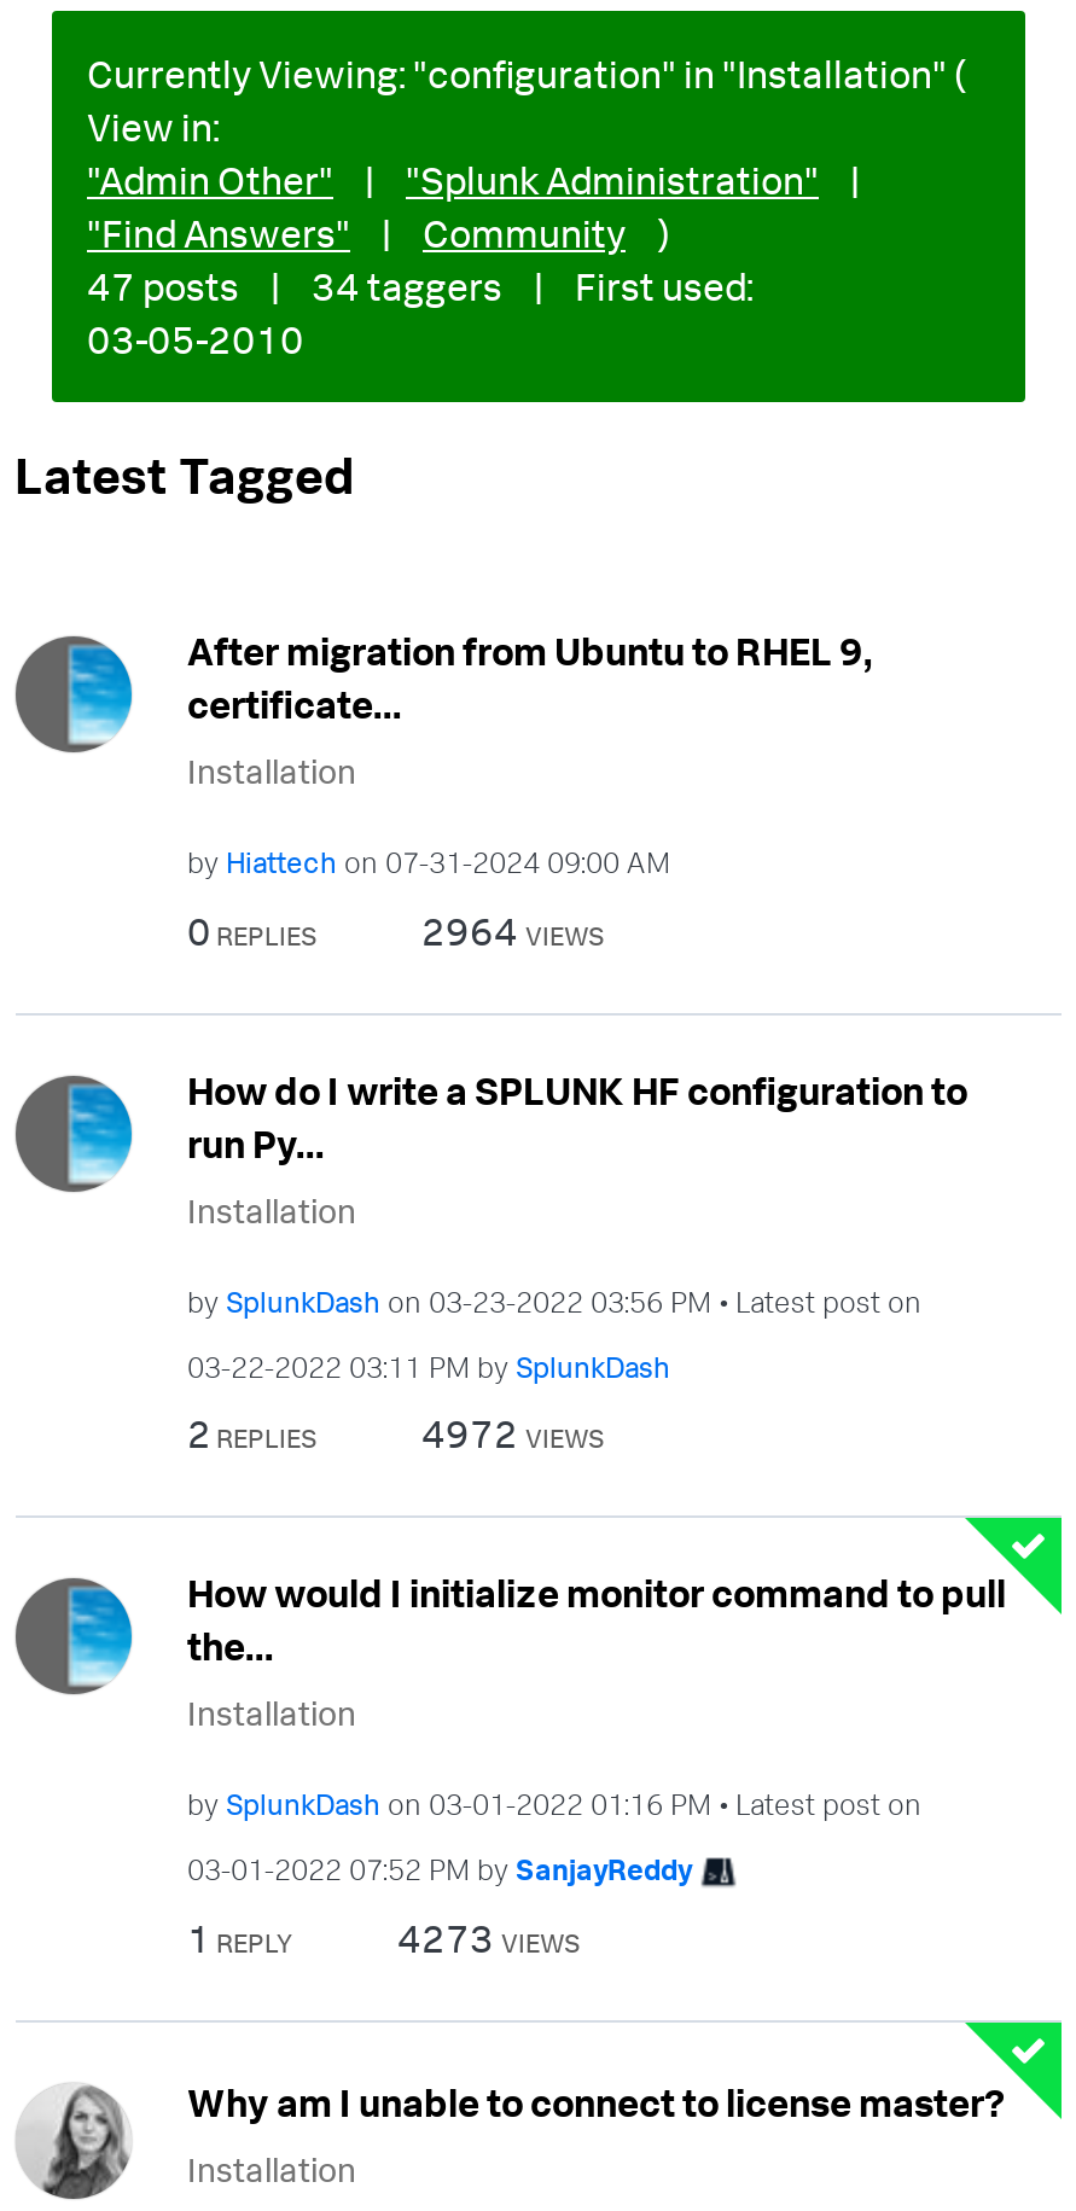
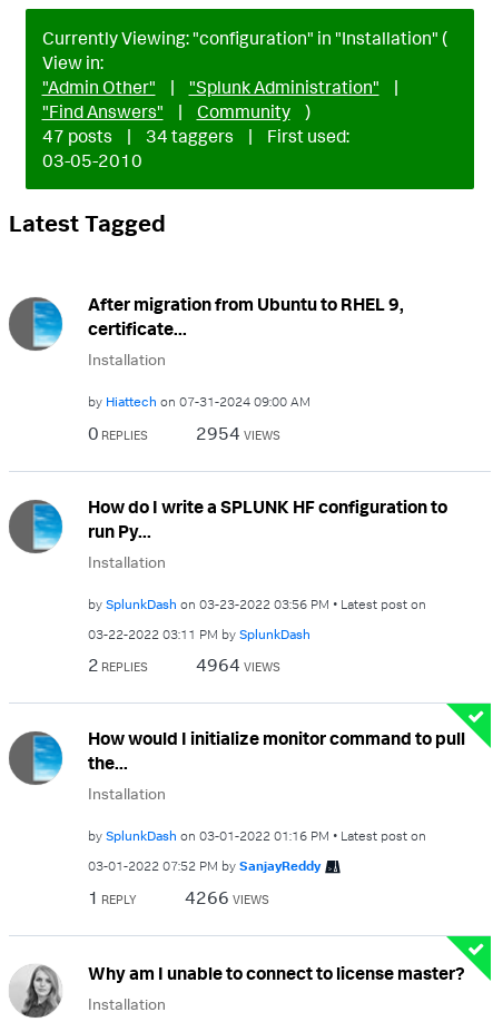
- 2964 VIEWS
+ 2954 VIEWS

- 4972 VIEWS
+ 4964 VIEWS

- 4273 VIEWS
+ 4266 VIEWS
